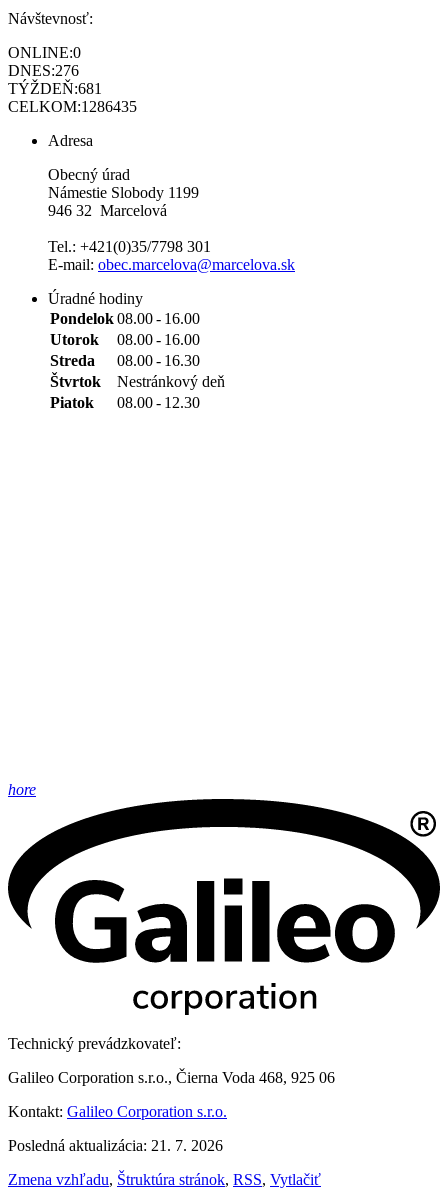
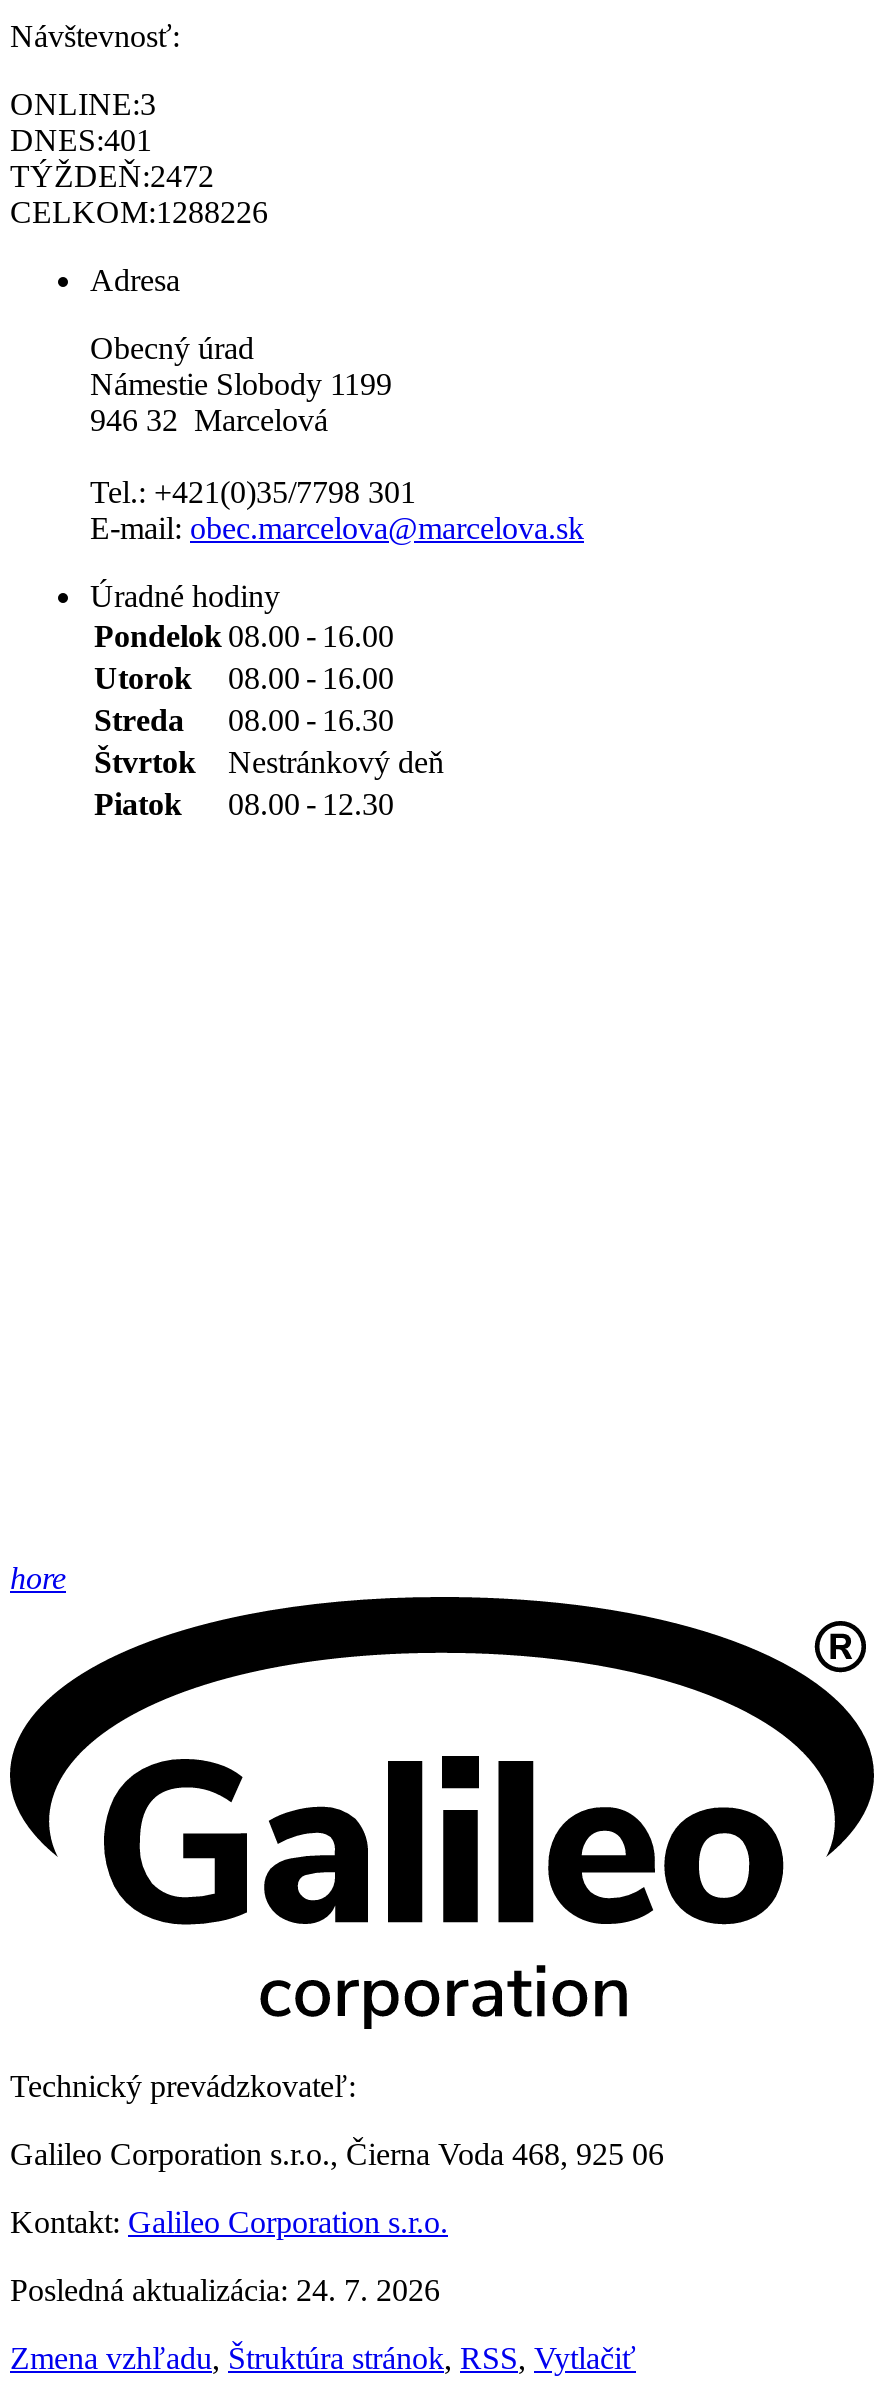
- ONLINE:0
+ ONLINE:3

- DNES:276
+ DNES:401

- TÝŽDEŇ:681
+ TÝŽDEŇ:2472

- CELKOM:1286435
+ CELKOM:1288226

- Posledná aktualizácia: 21. 7. 2026
+ Posledná aktualizácia: 24. 7. 2026
